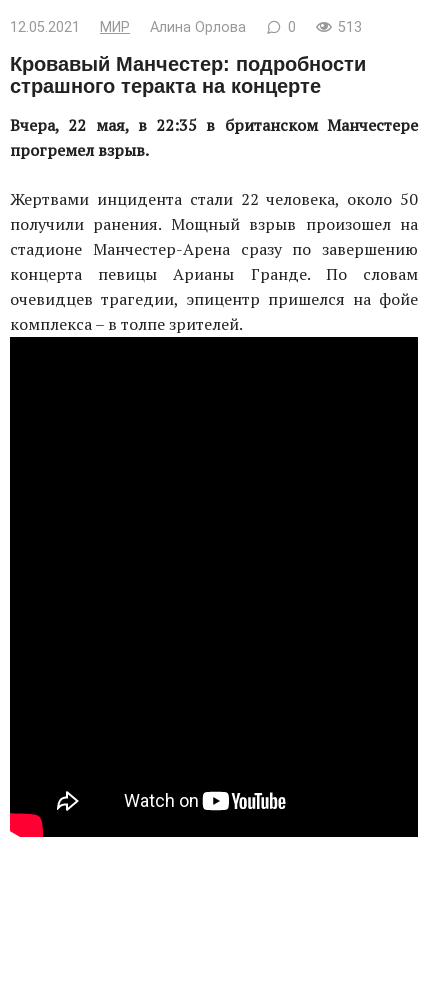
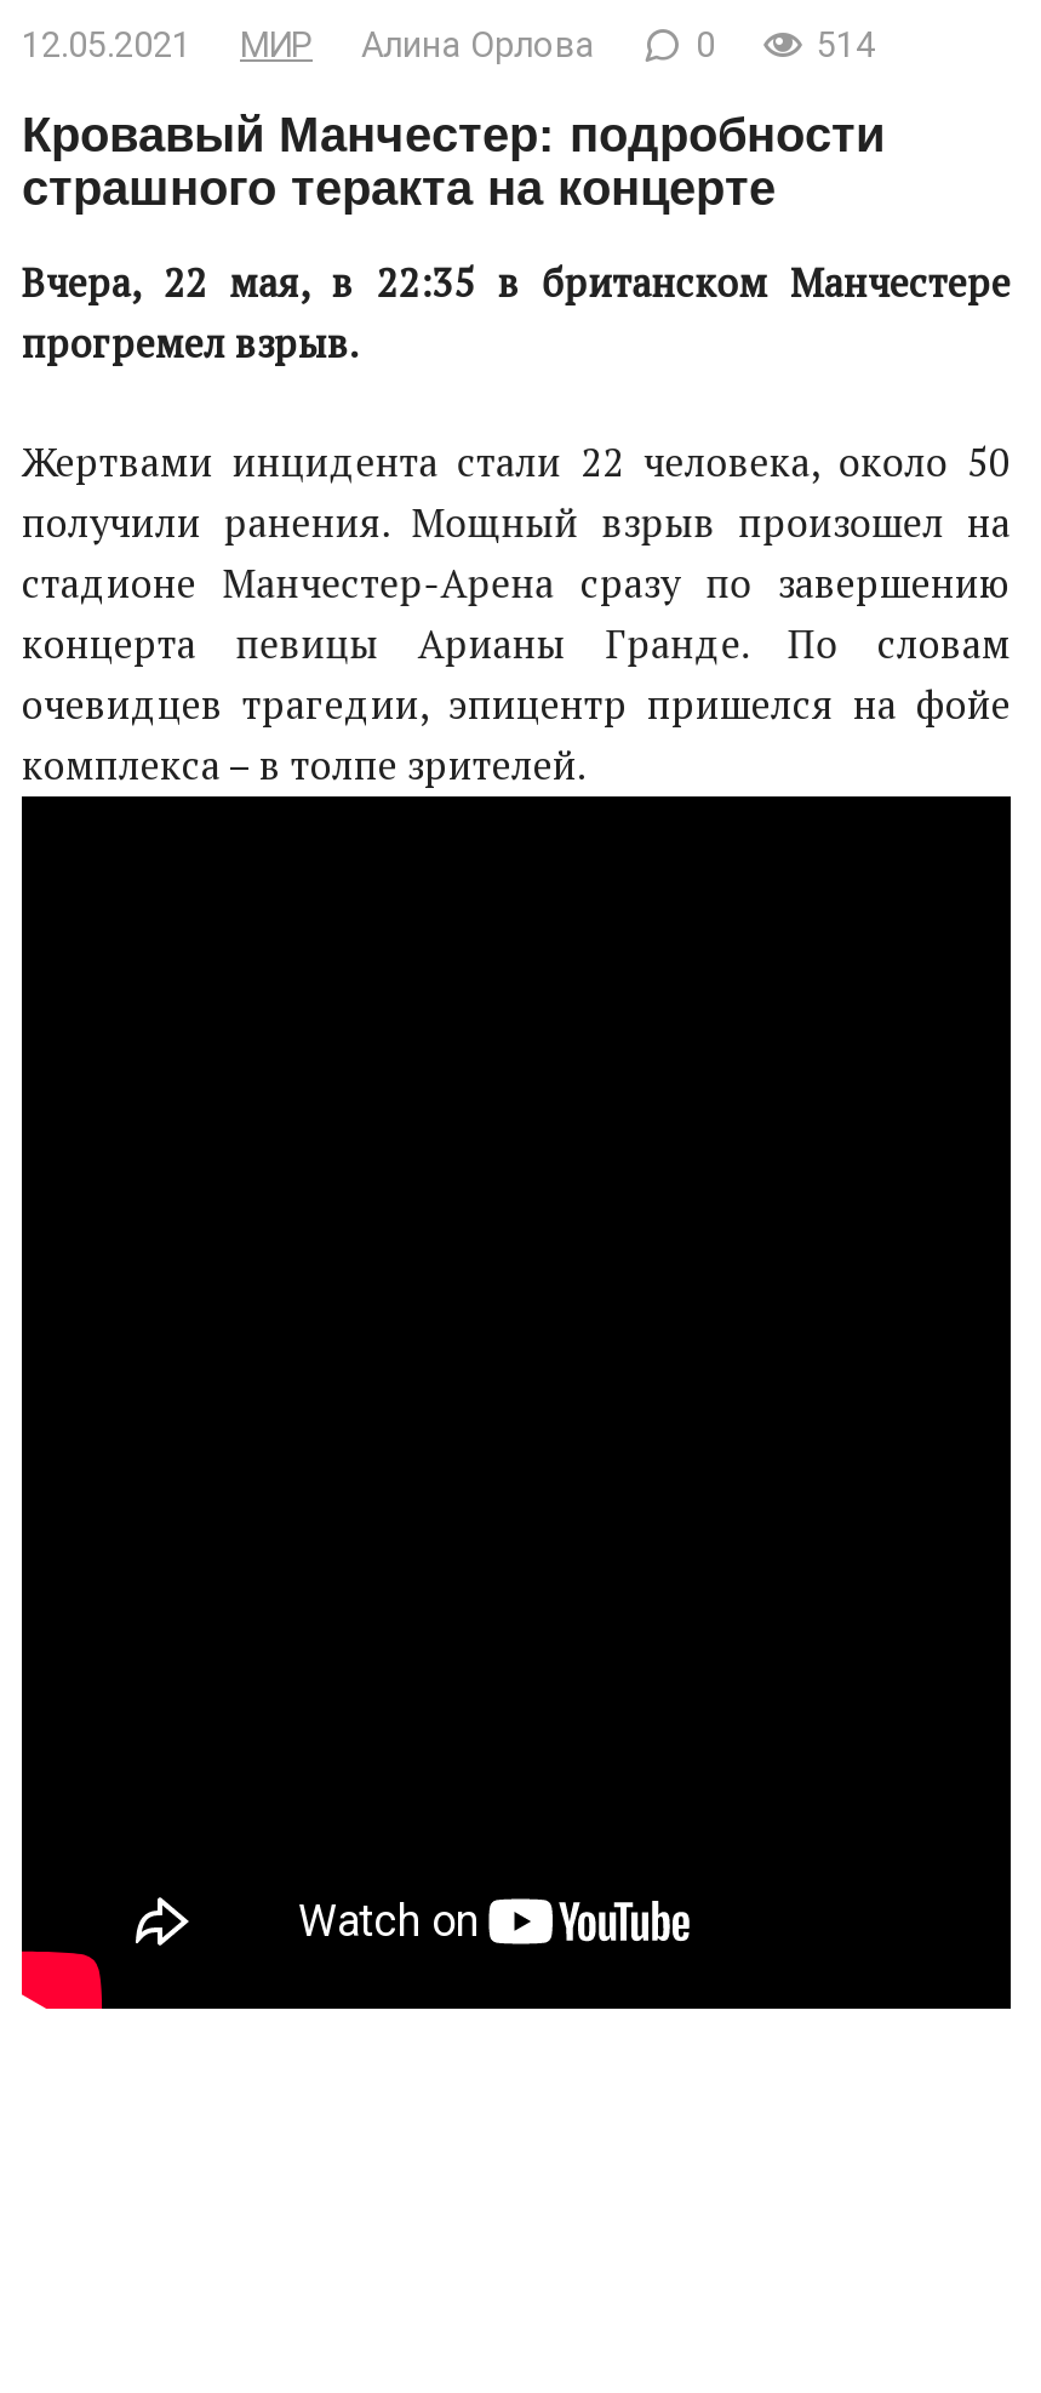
- 513
+ 514
